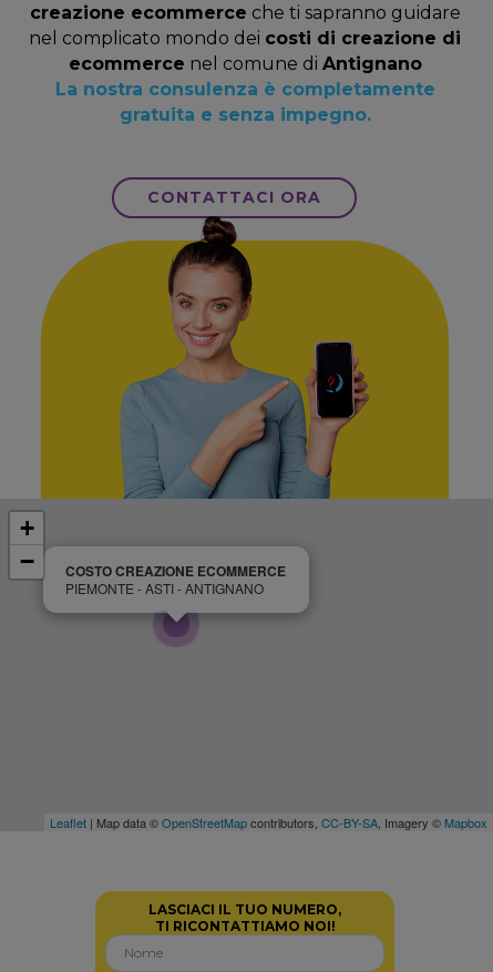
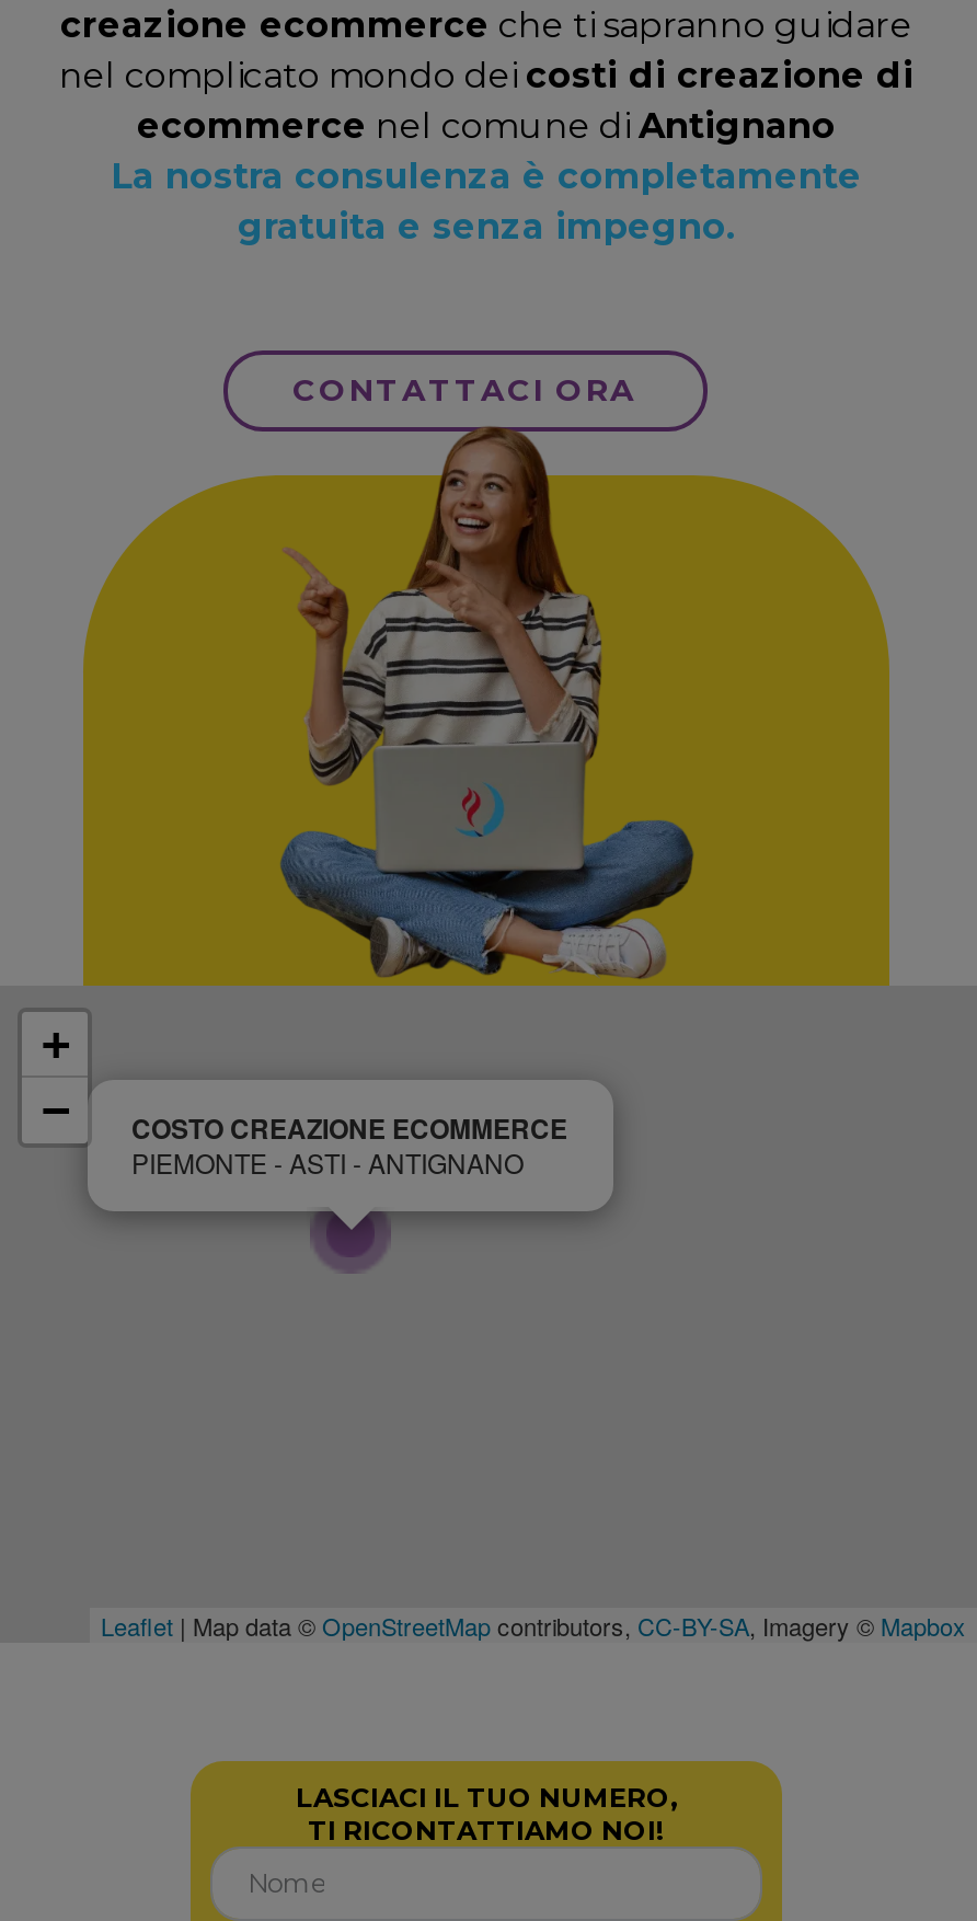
- [image]
+ [image]
